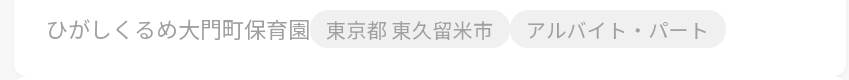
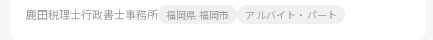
- ひがしくるめ大門町保育園 東京都 東久留米市
+ 鹿田税理士行政書士事務所 福岡県 福岡市
